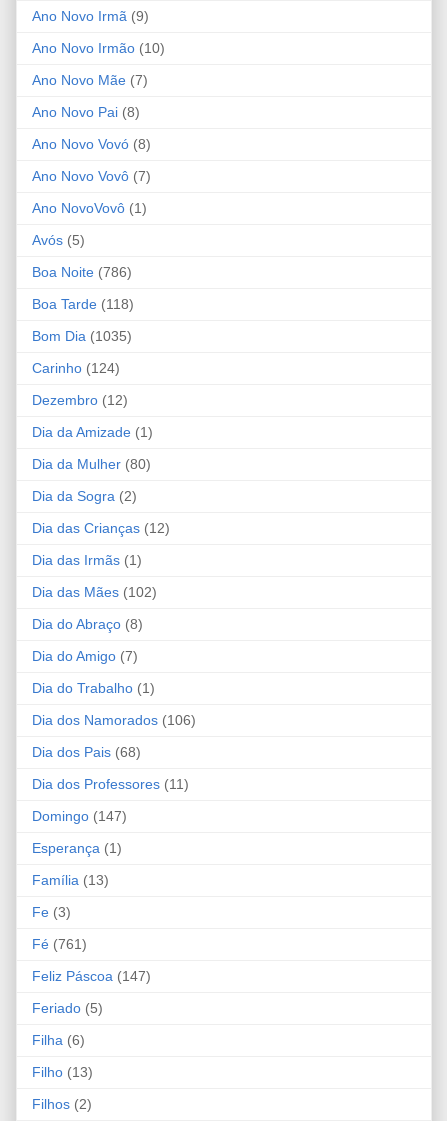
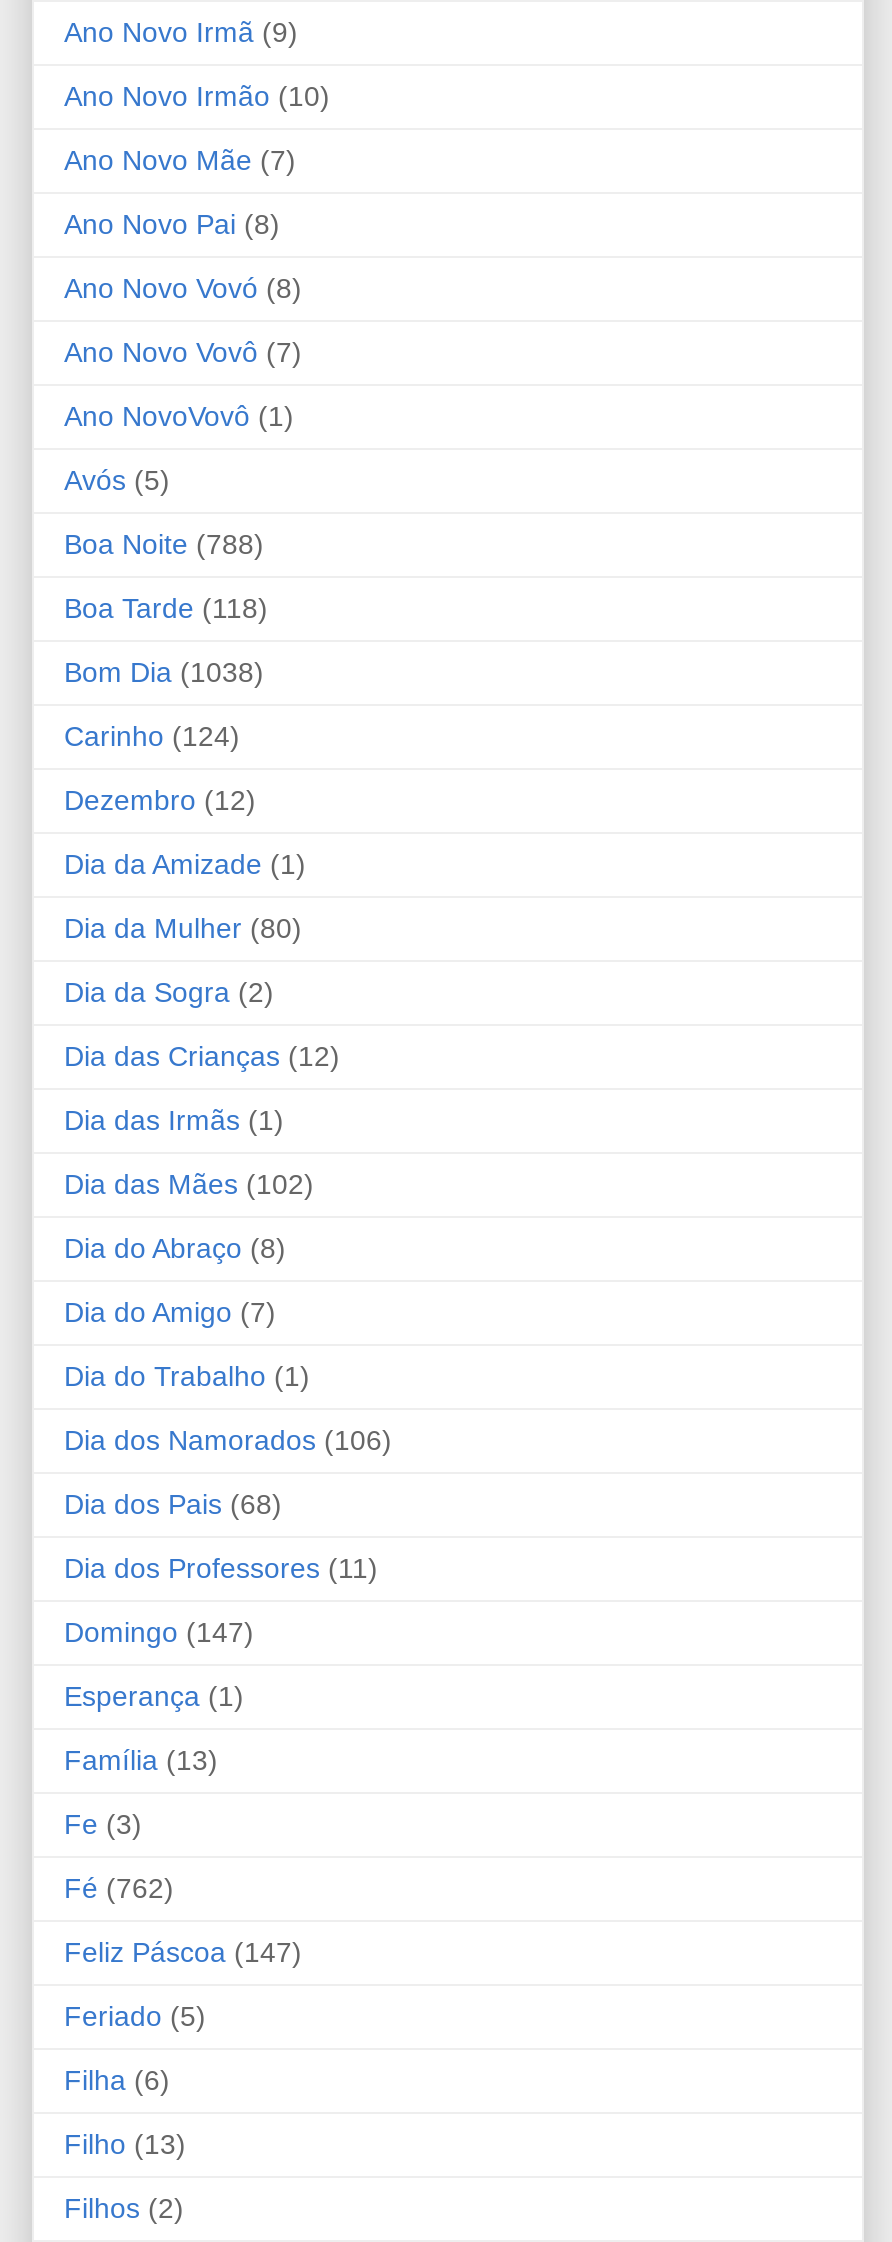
- Boa Noite (786)
+ Boa Noite (788)

- Bom Dia (1035)
+ Bom Dia (1038)

- Fé (761)
+ Fé (762)
